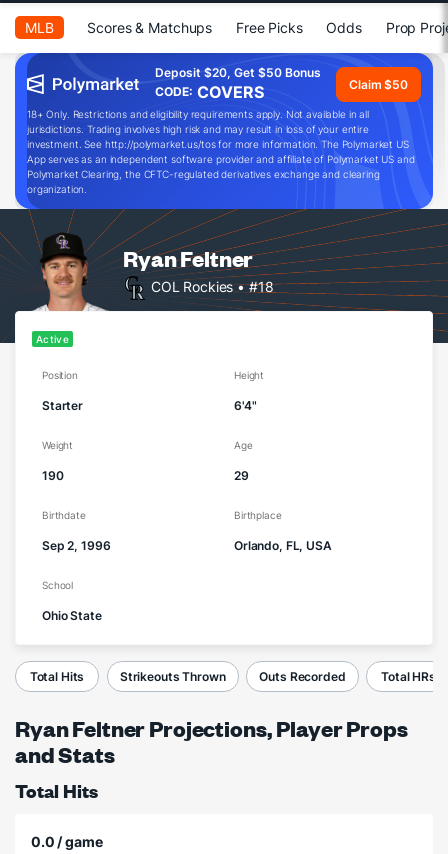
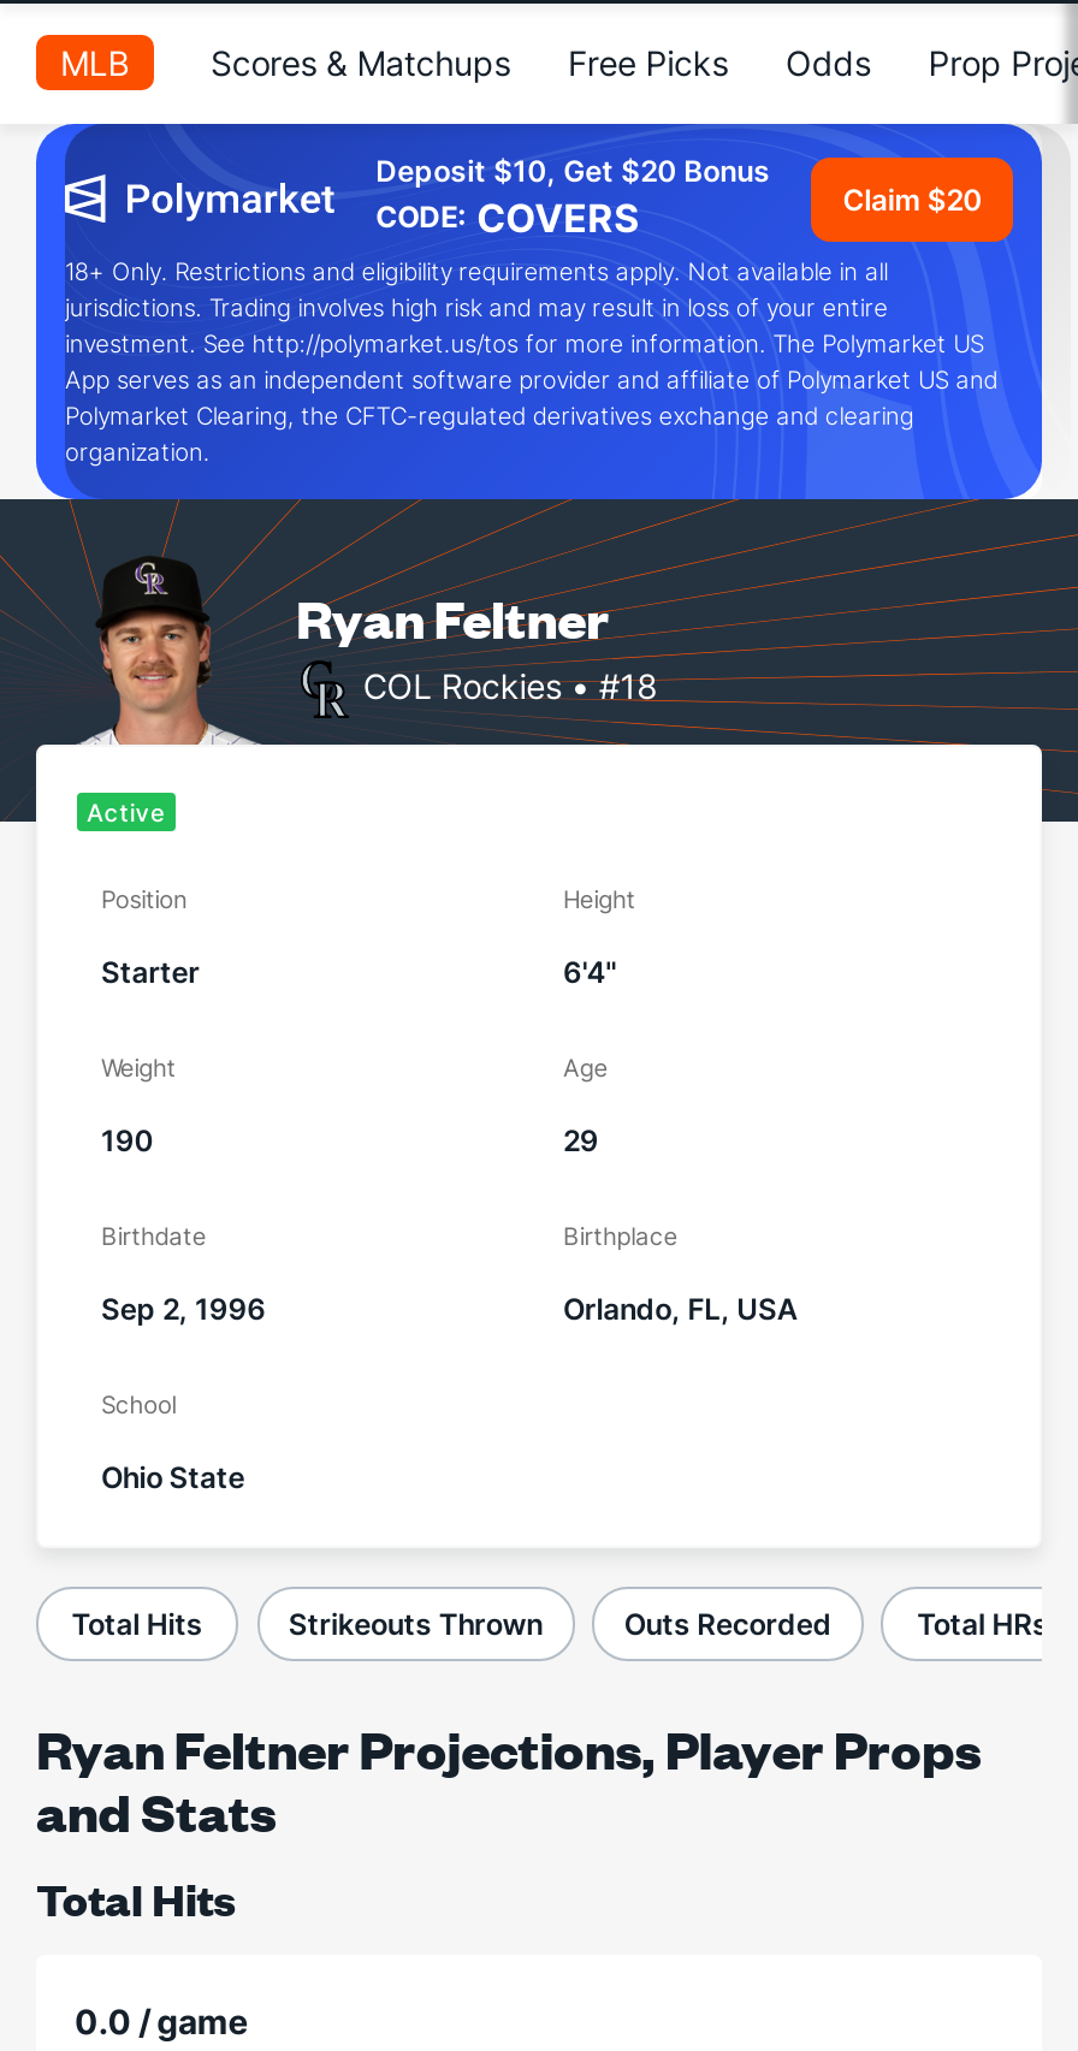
- Deposit $20, Get $50 Bonus
+ Deposit $10, Get $20 Bonus

- Claim $50
+ Claim $20
